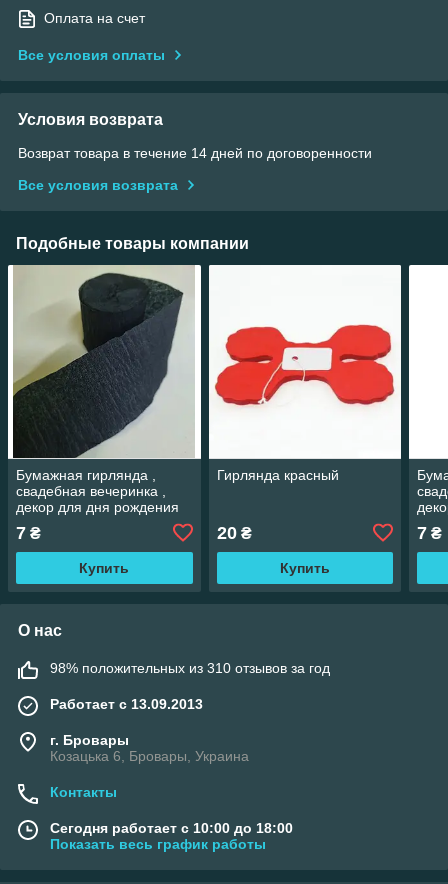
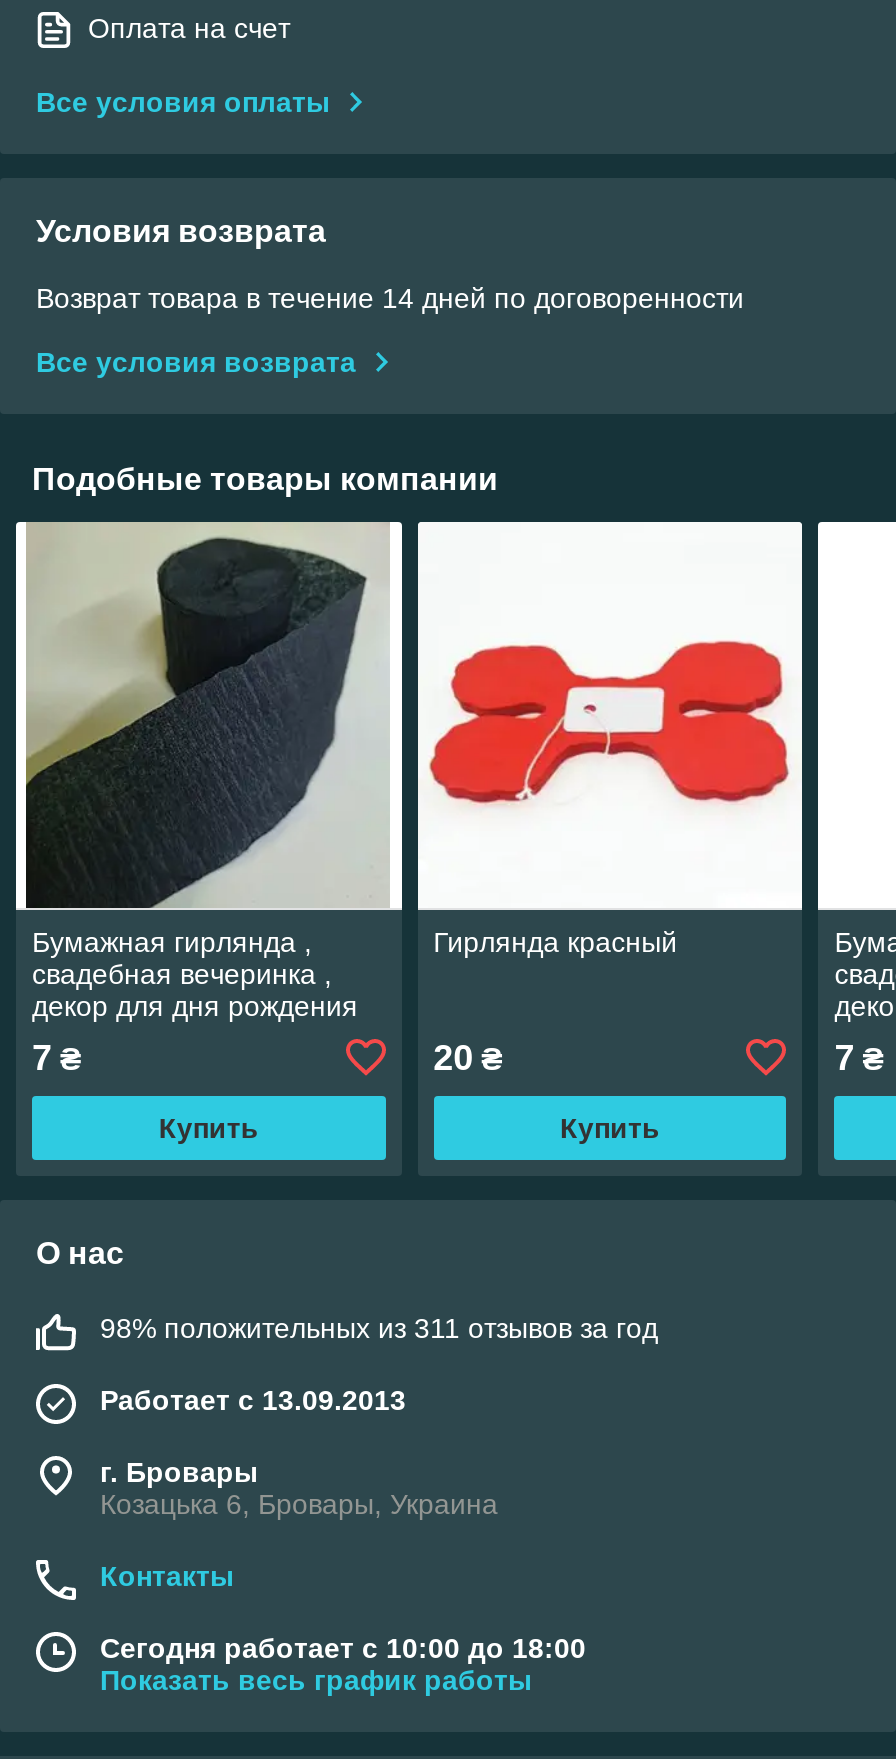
- 98% положительных из 310 отзывов за год
+ 98% положительных из 311 отзывов за год
